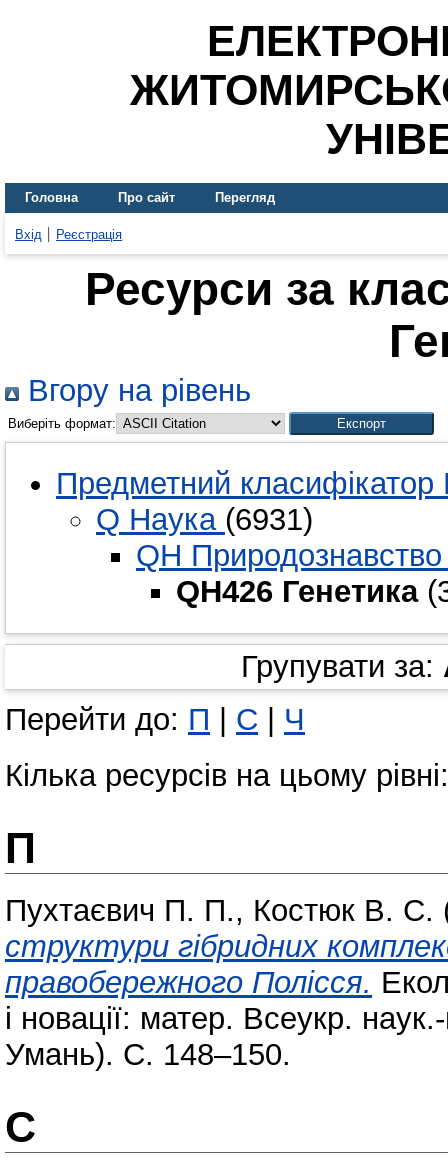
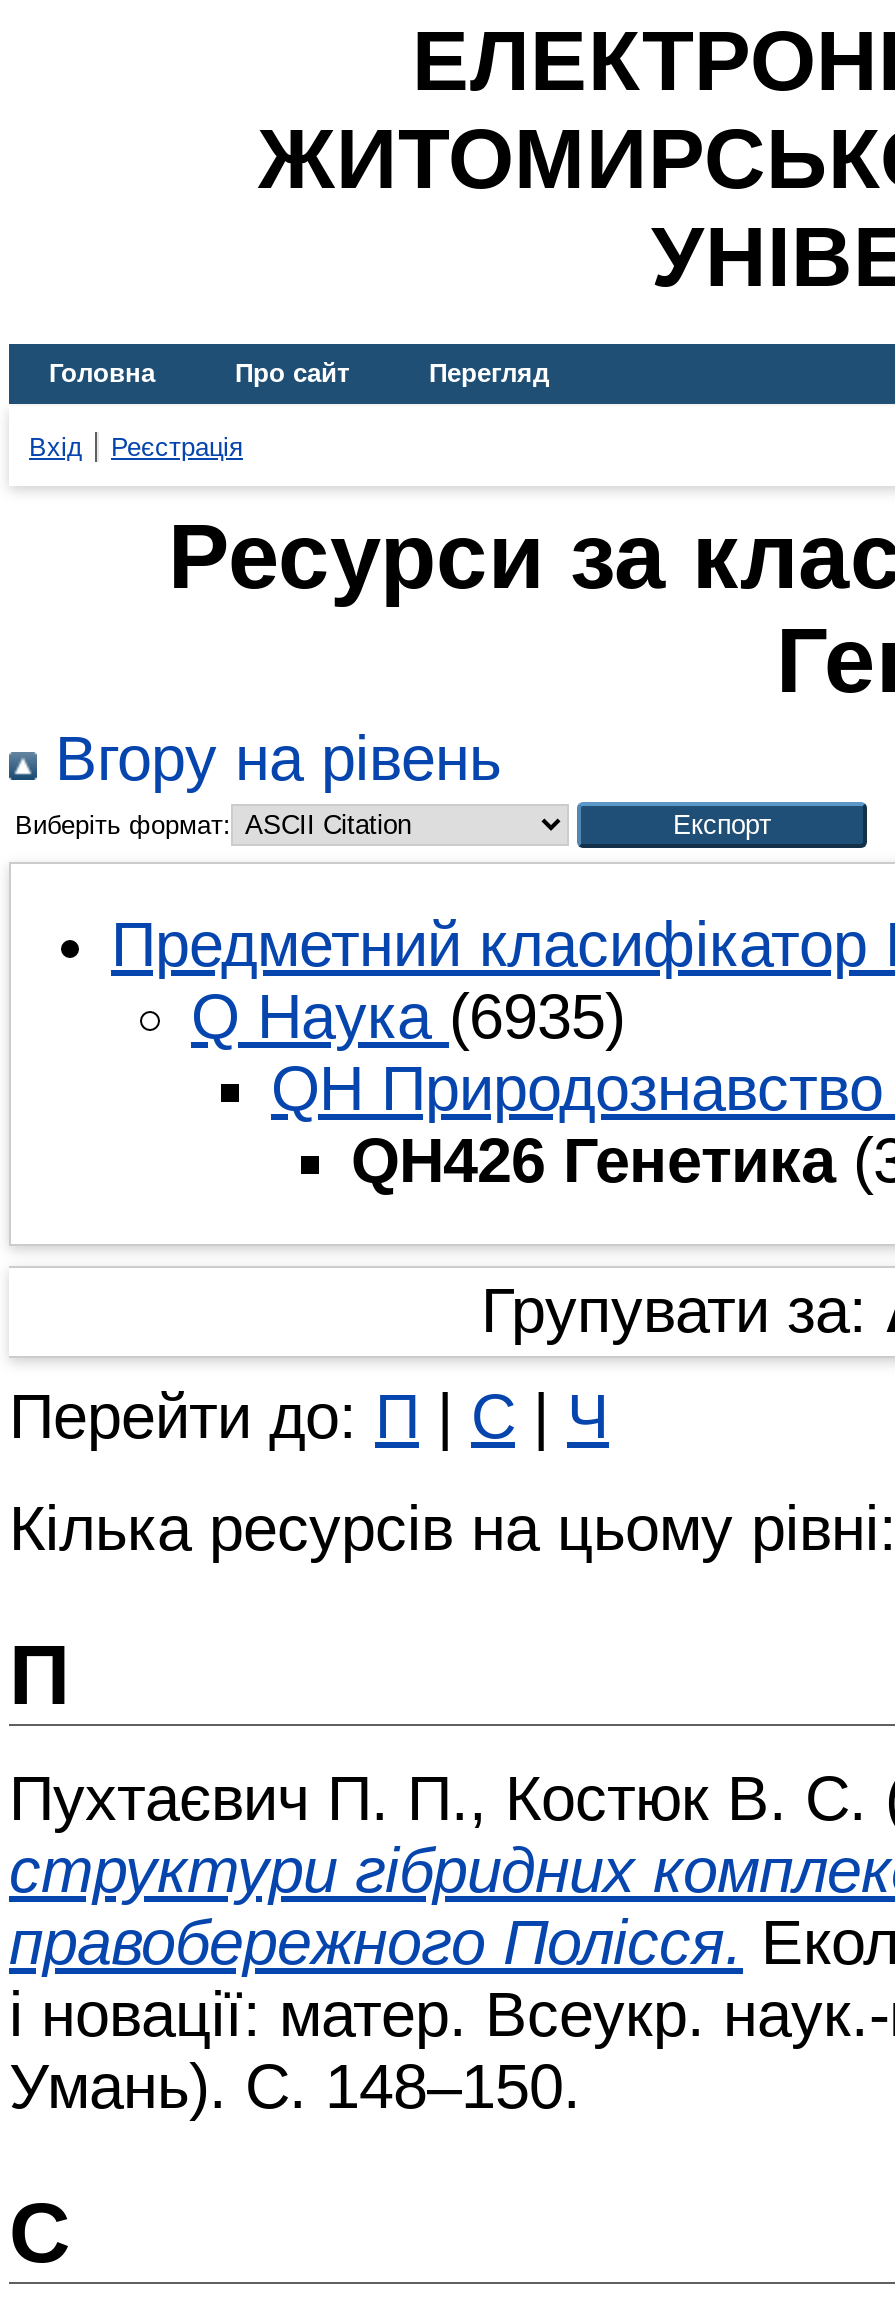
- Q Наука (6931)
+ Q Наука (6935)
